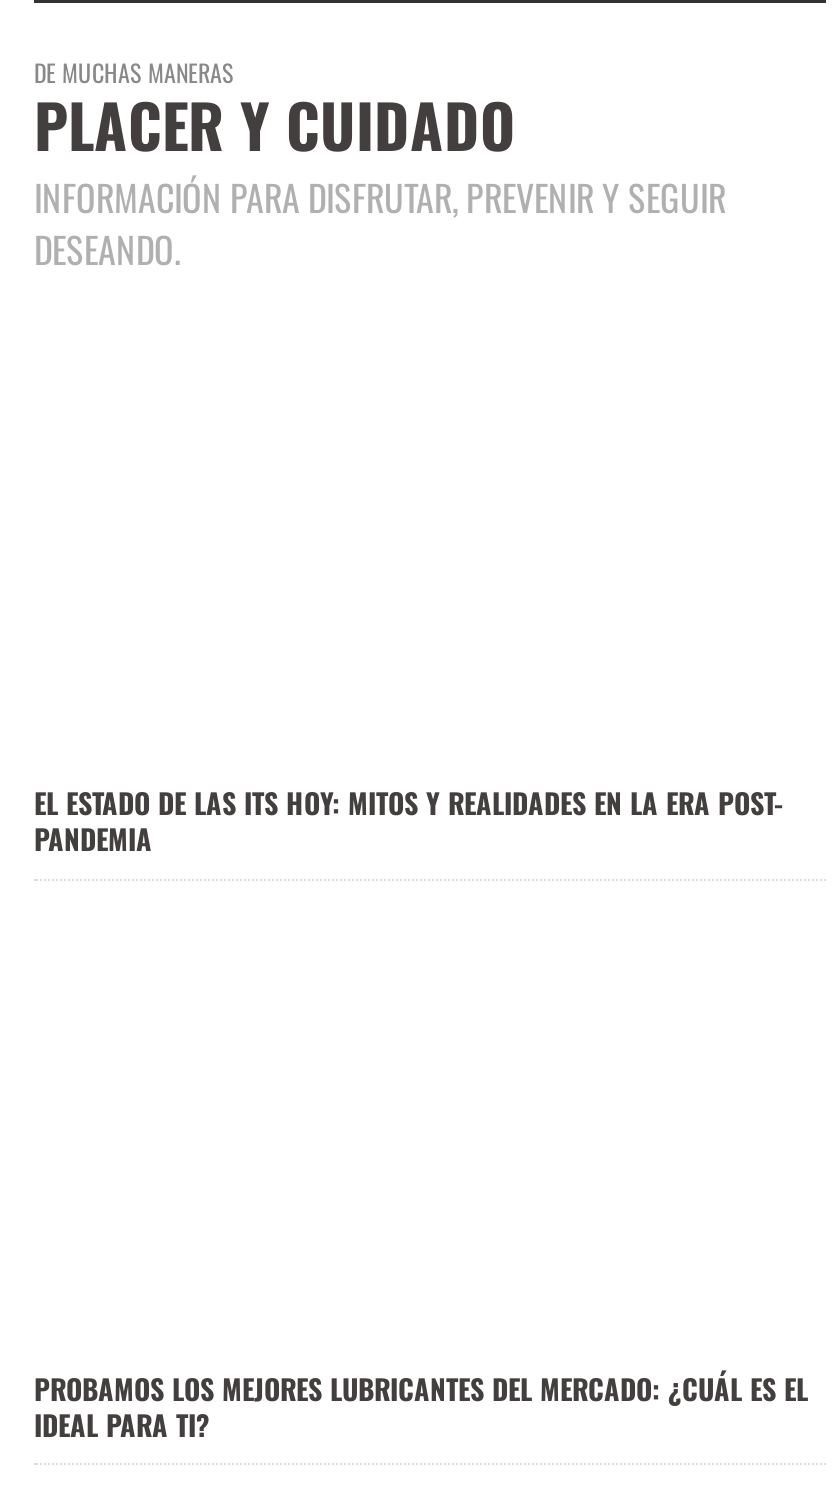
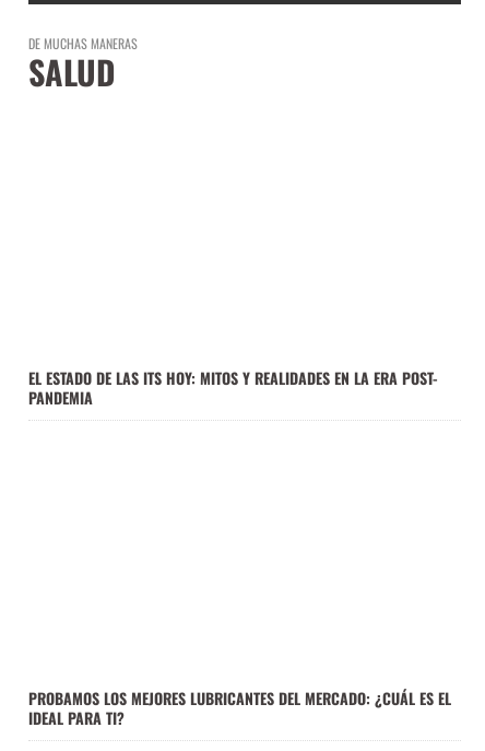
- PLACER Y CUIDADO
- INFORMACIÓN PARA DISFRUTAR, PREVENIR Y SEGUIR
- DESEANDO.
+ SALUD
